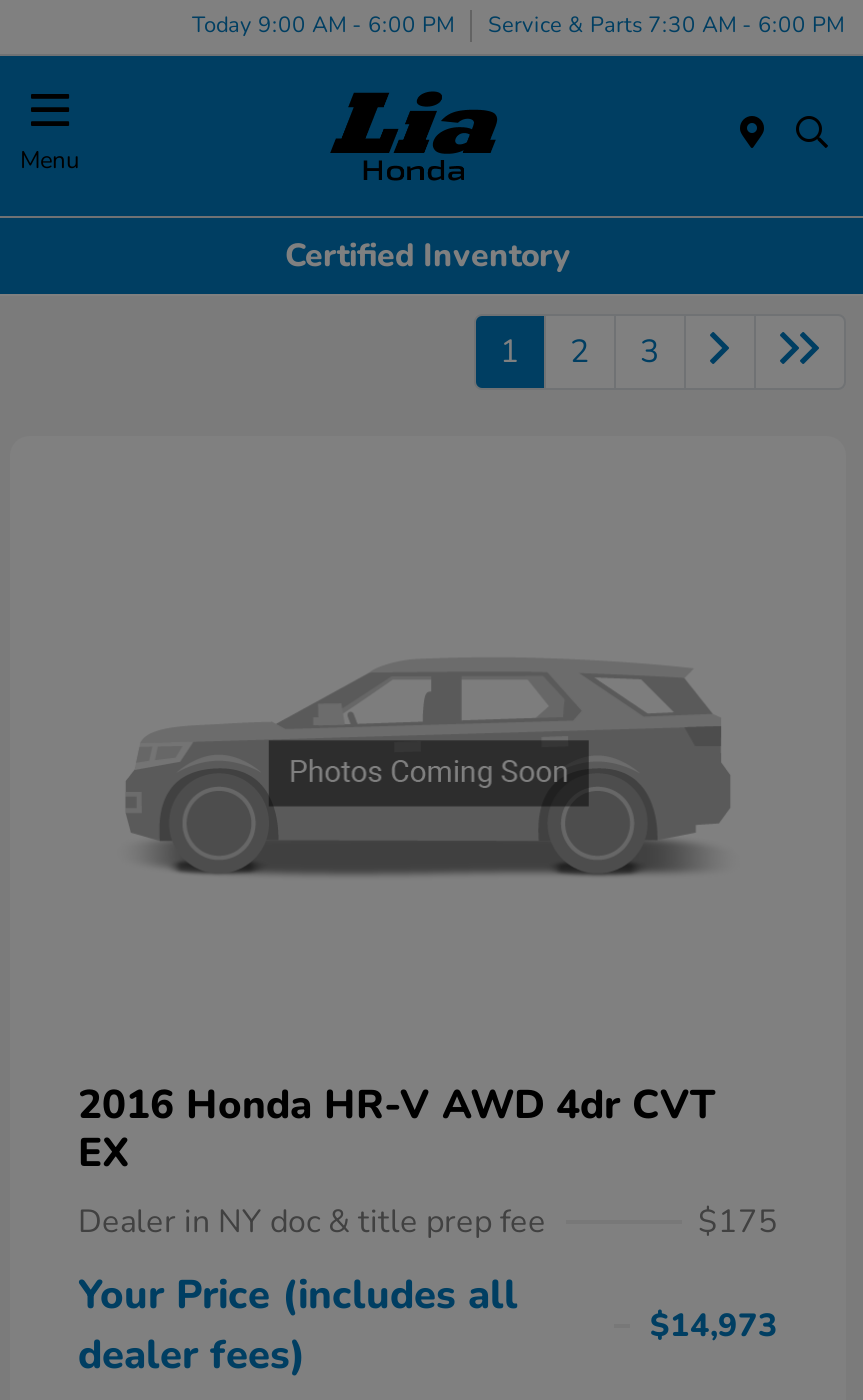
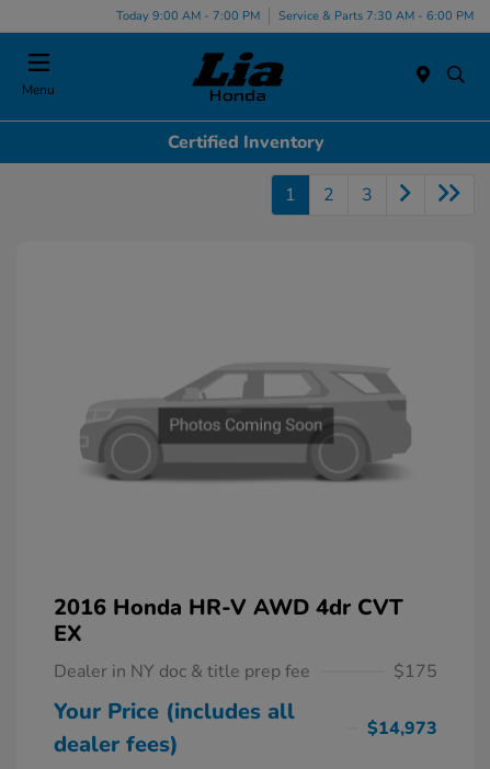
- Today 9:00 AM - 6:00 PM Service & Parts 7:30 AM - 6:00 PM
+ Today 9:00 AM - 7:00 PM Service & Parts 7:30 AM - 6:00 PM
